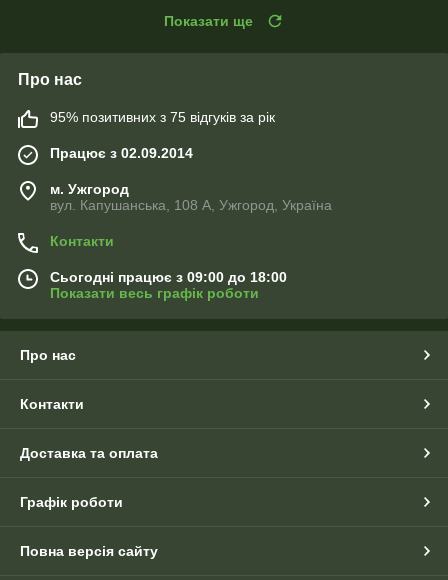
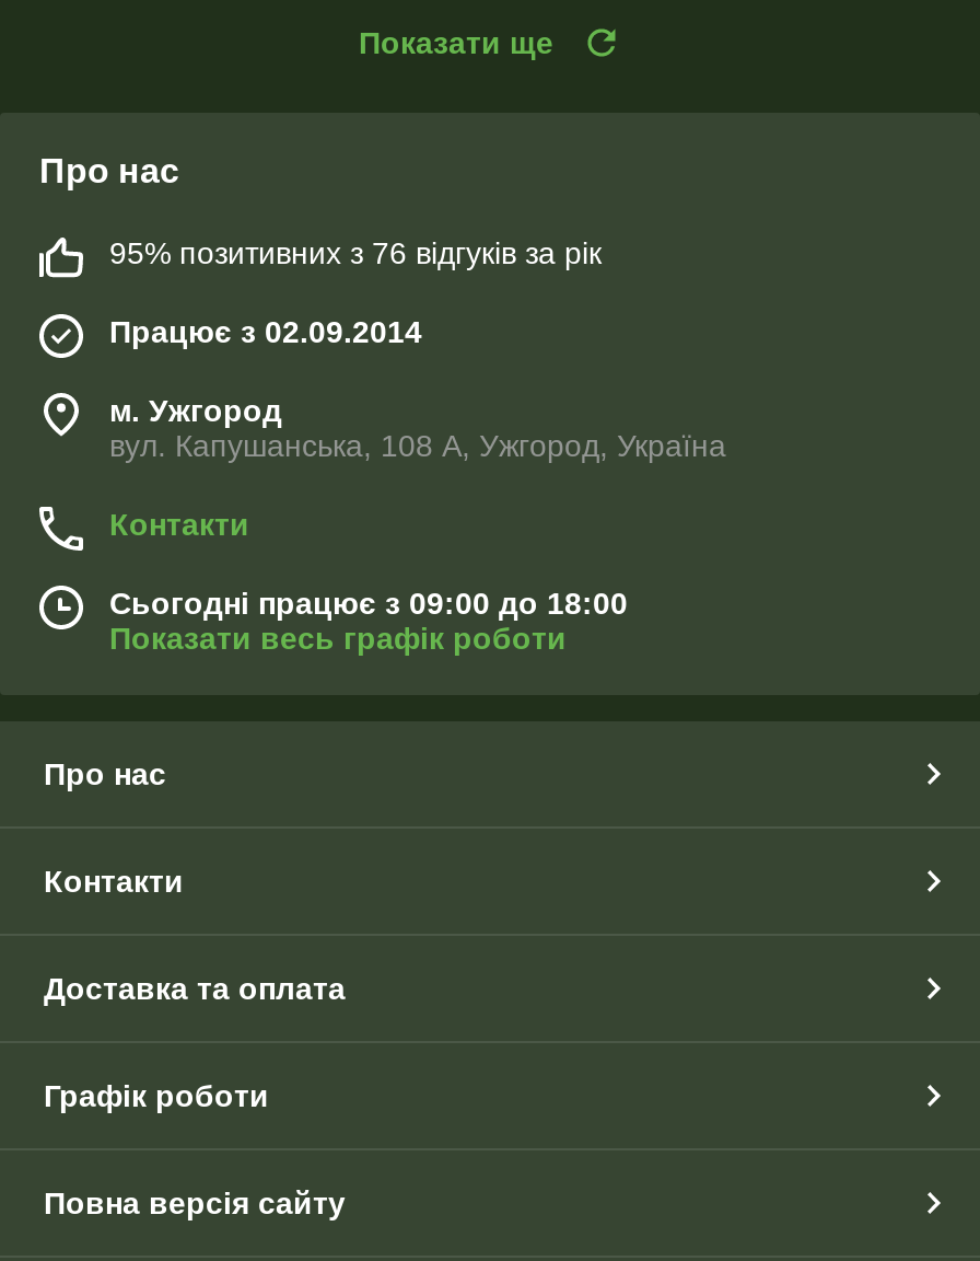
- 95% позитивних з 75 відгуків за рік
+ 95% позитивних з 76 відгуків за рік
